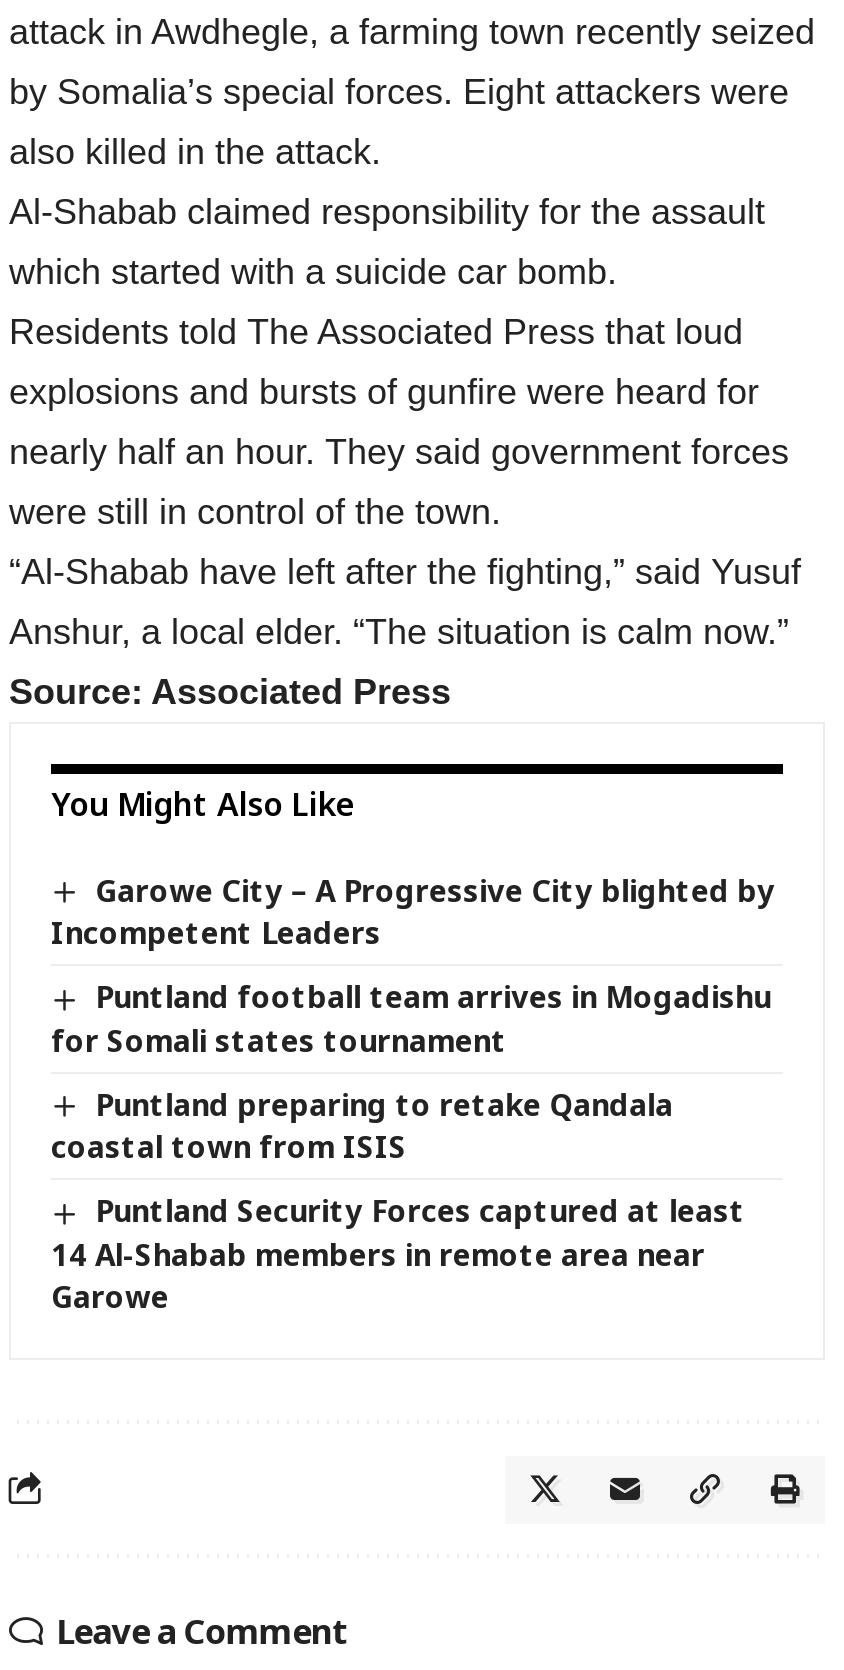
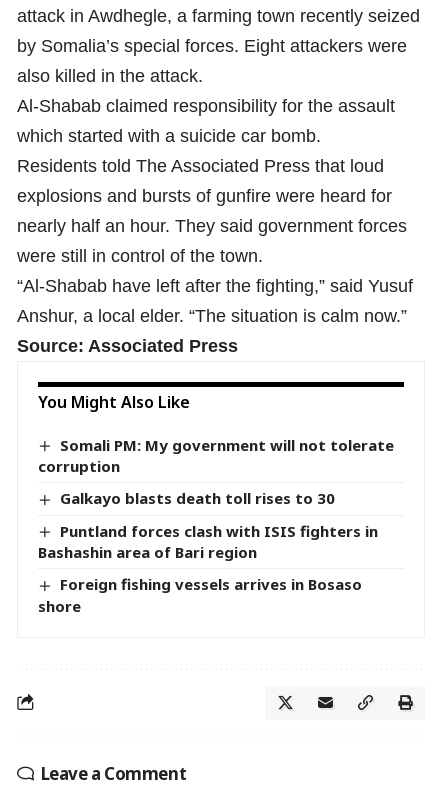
- Garowe City – A Progressive City blighted by
- Incompetent Leaders
+ Somali PM: My government will not tolerate
+ corruption

- Puntland football team arrives in Mogadishu
- for Somali states tournament
+ Galkayo blasts death toll rises to 30

- Puntland preparing to retake Qandala
- coastal town from ISIS
+ Puntland forces clash with ISIS fighters in
+ Bashashin area of Bari region

- Puntland Security Forces captured at least
- 14 Al-Shabab members in remote area near
- Garowe
+ Foreign fishing vessels arrives in Bosaso
+ shore
